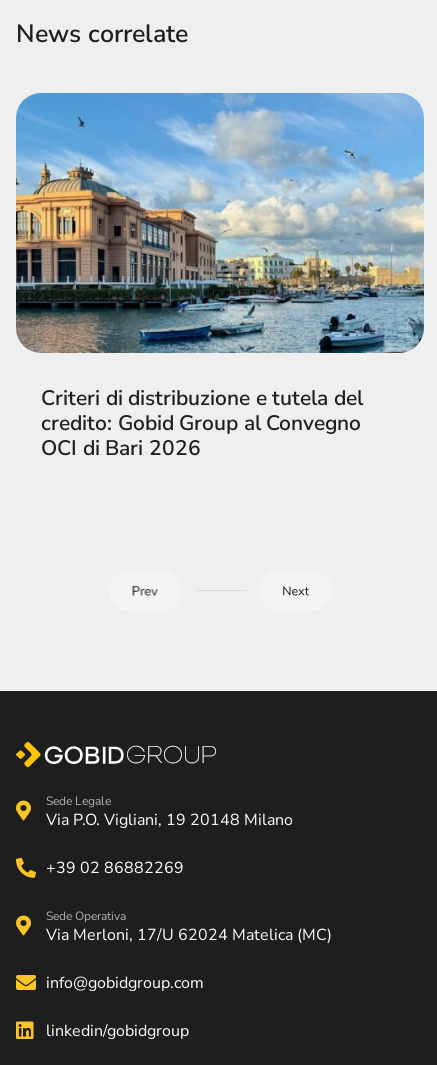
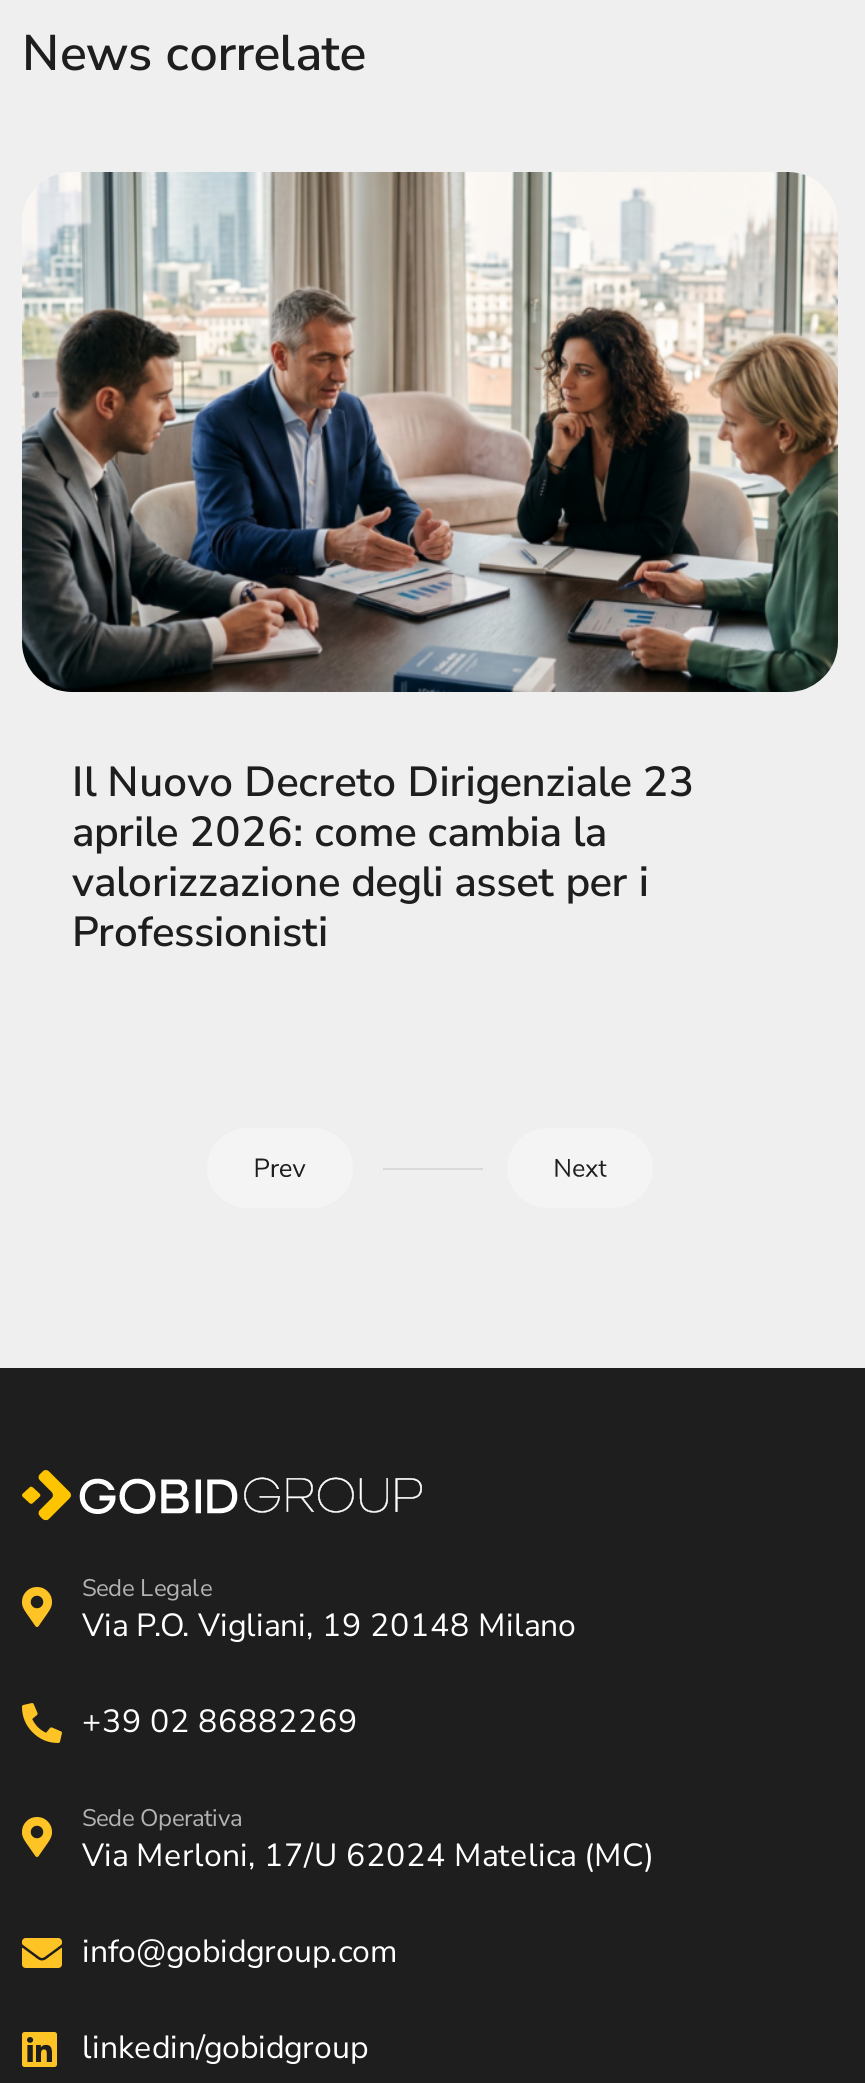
- [image]
- Criteri di distribuzione e tutela del
- credito: Gobid Group al Convegno
- OCI di Bari 2026
+ [image]
+ Il Nuovo Decreto Dirigenziale 23
+ aprile 2026: come cambia la
+ valorizzazione degli asset per i
+ Professionisti
